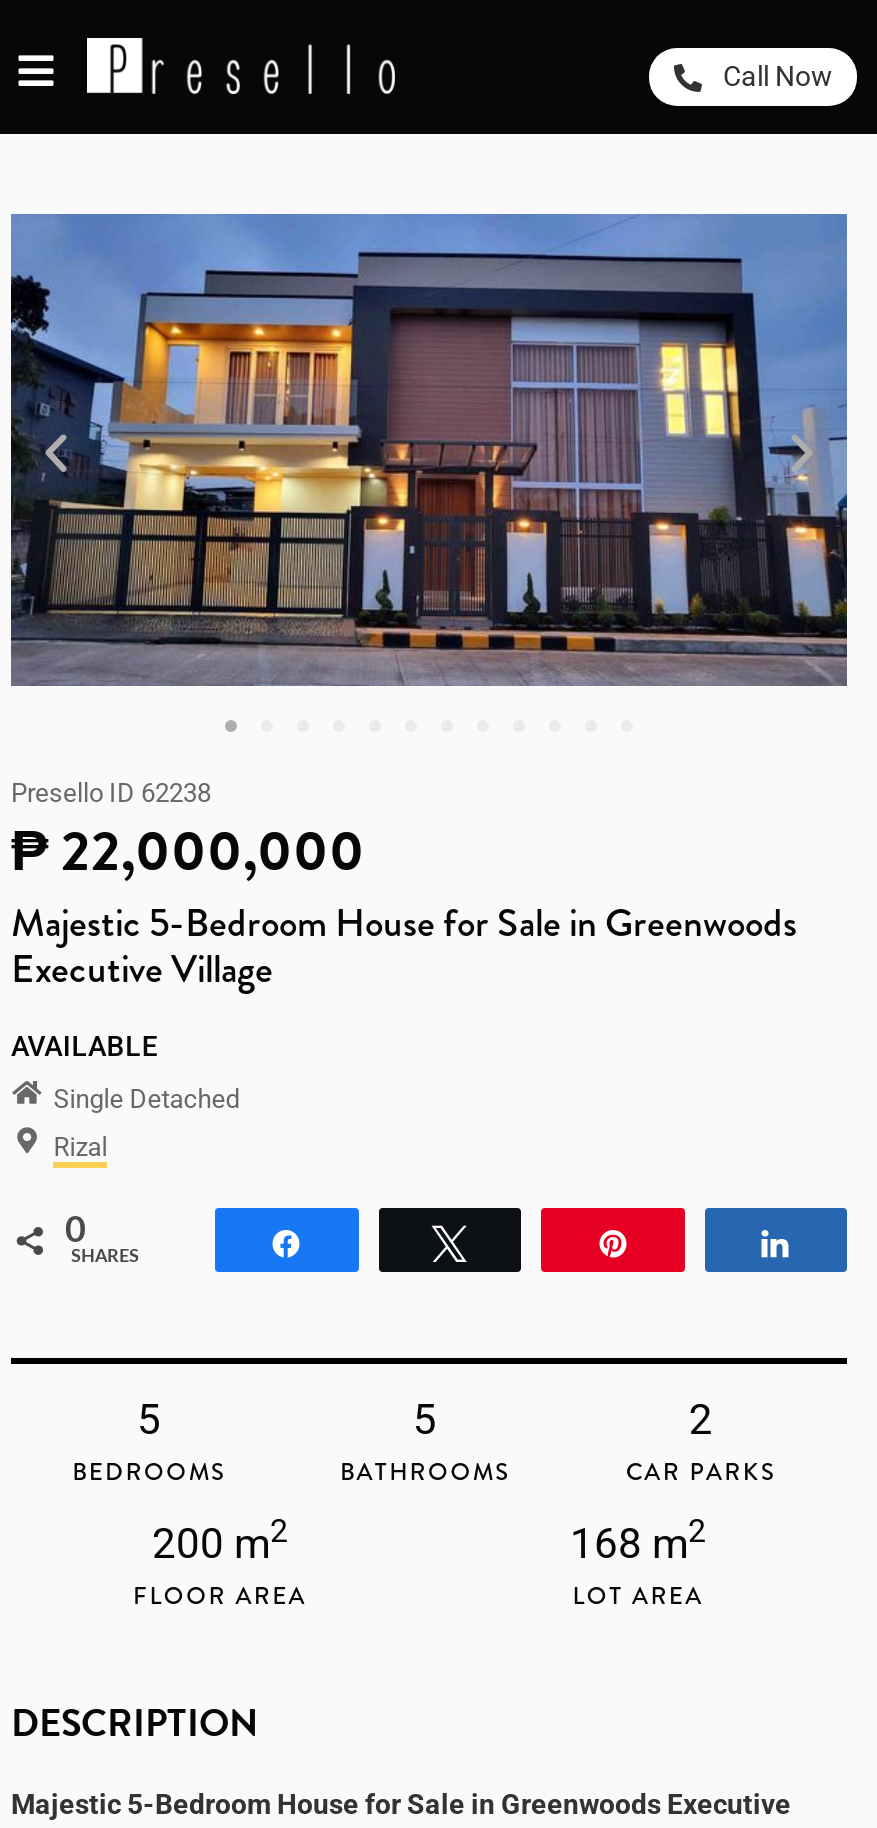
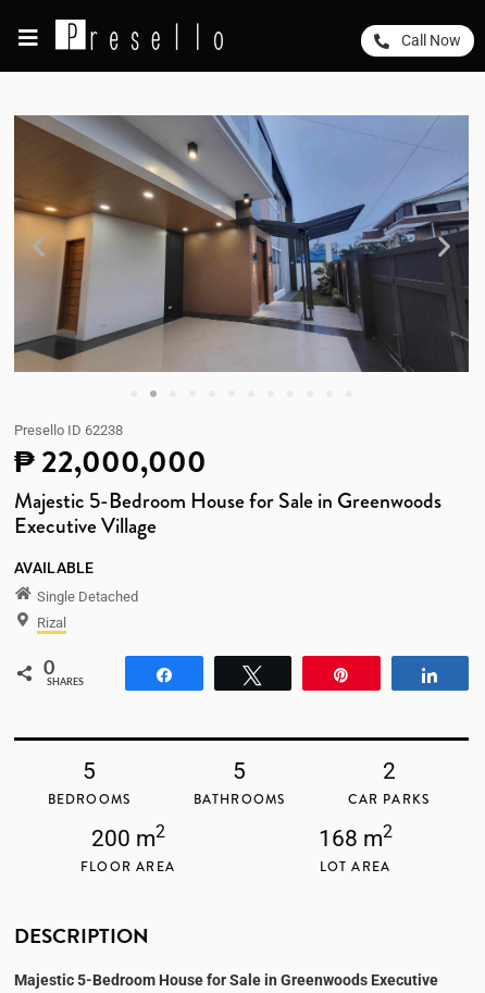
- [image]
+ [image]
